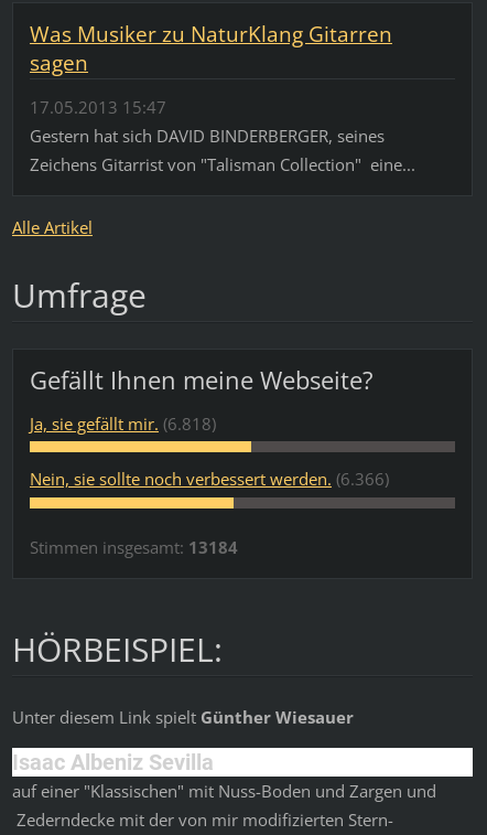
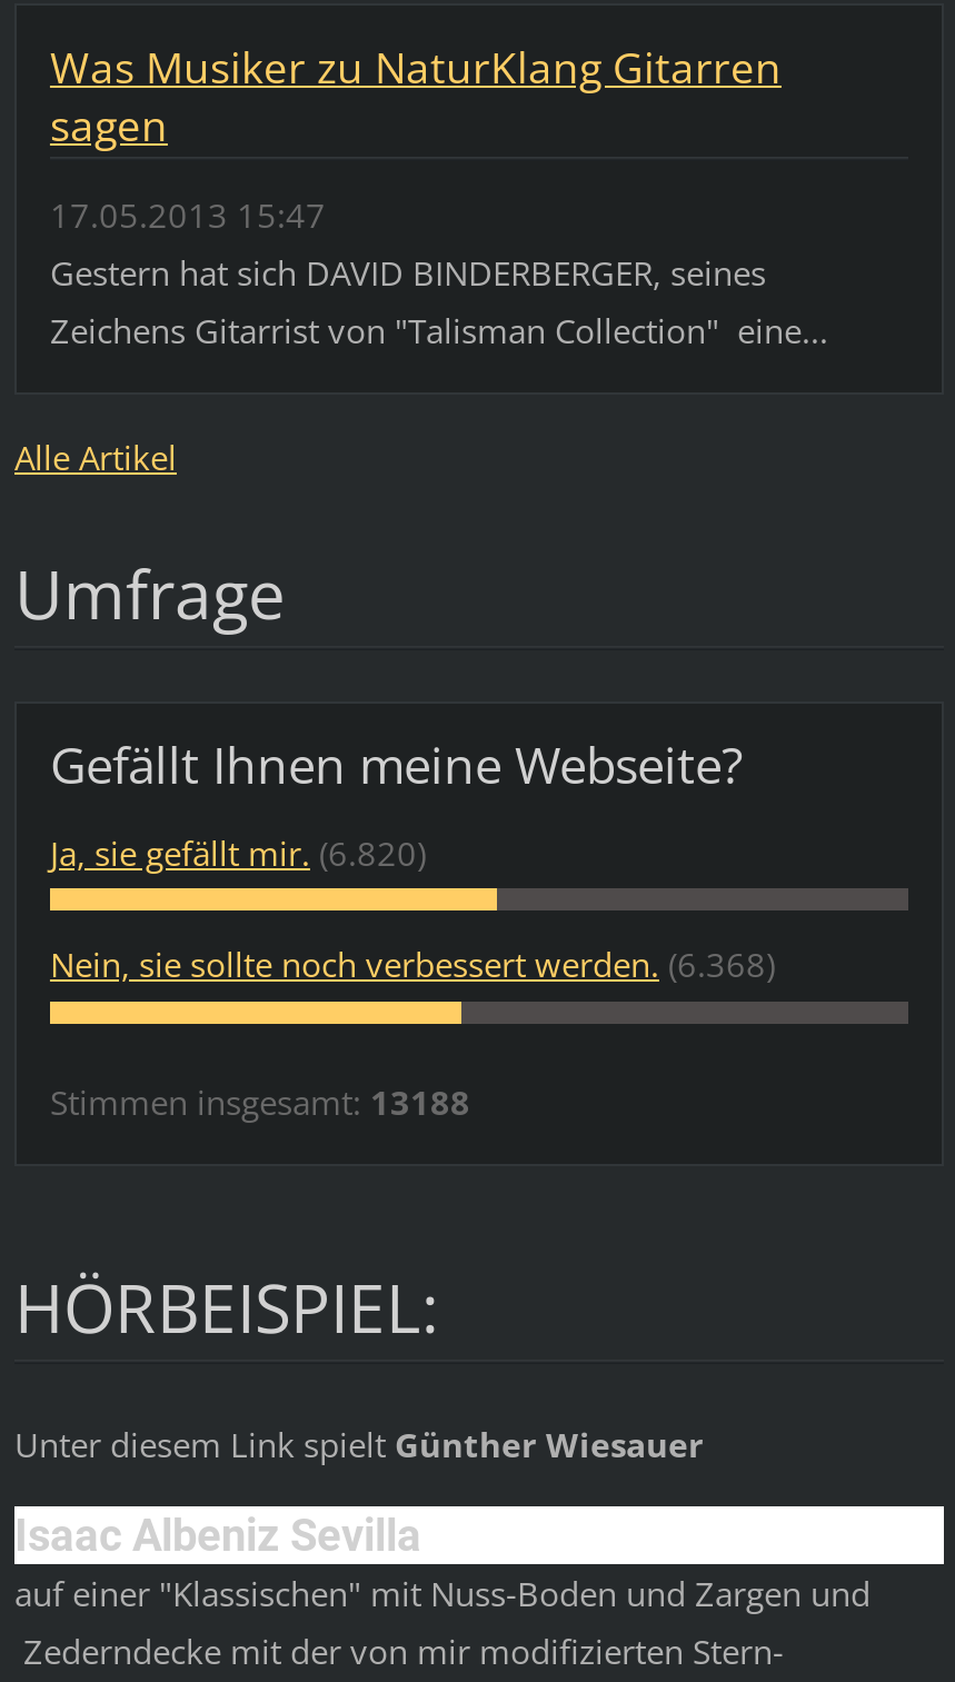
- Ja, sie gefällt mir. (6.818)
+ Ja, sie gefällt mir. (6.820)

- Nein, sie sollte noch verbessert werden. (6.366)
+ Nein, sie sollte noch verbessert werden. (6.368)

- Stimmen insgesamt: 13184
+ Stimmen insgesamt: 13188
